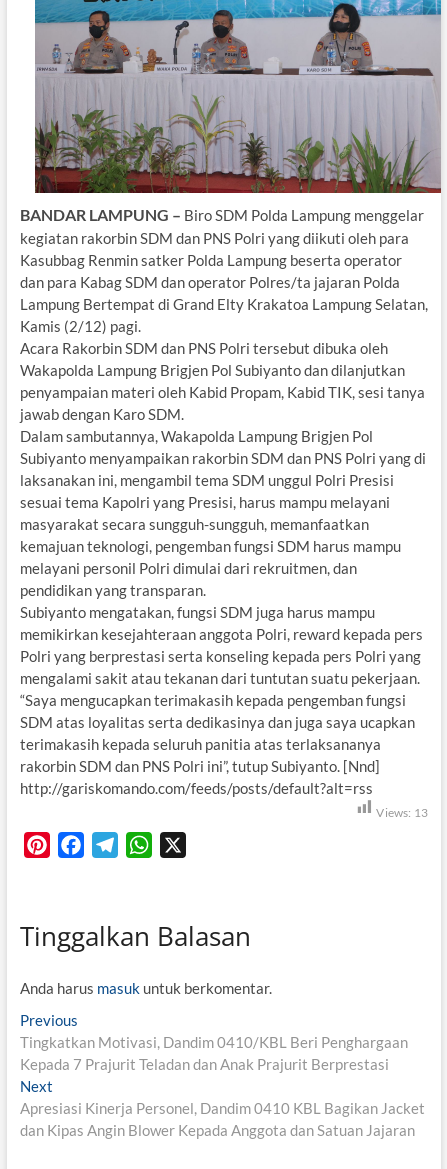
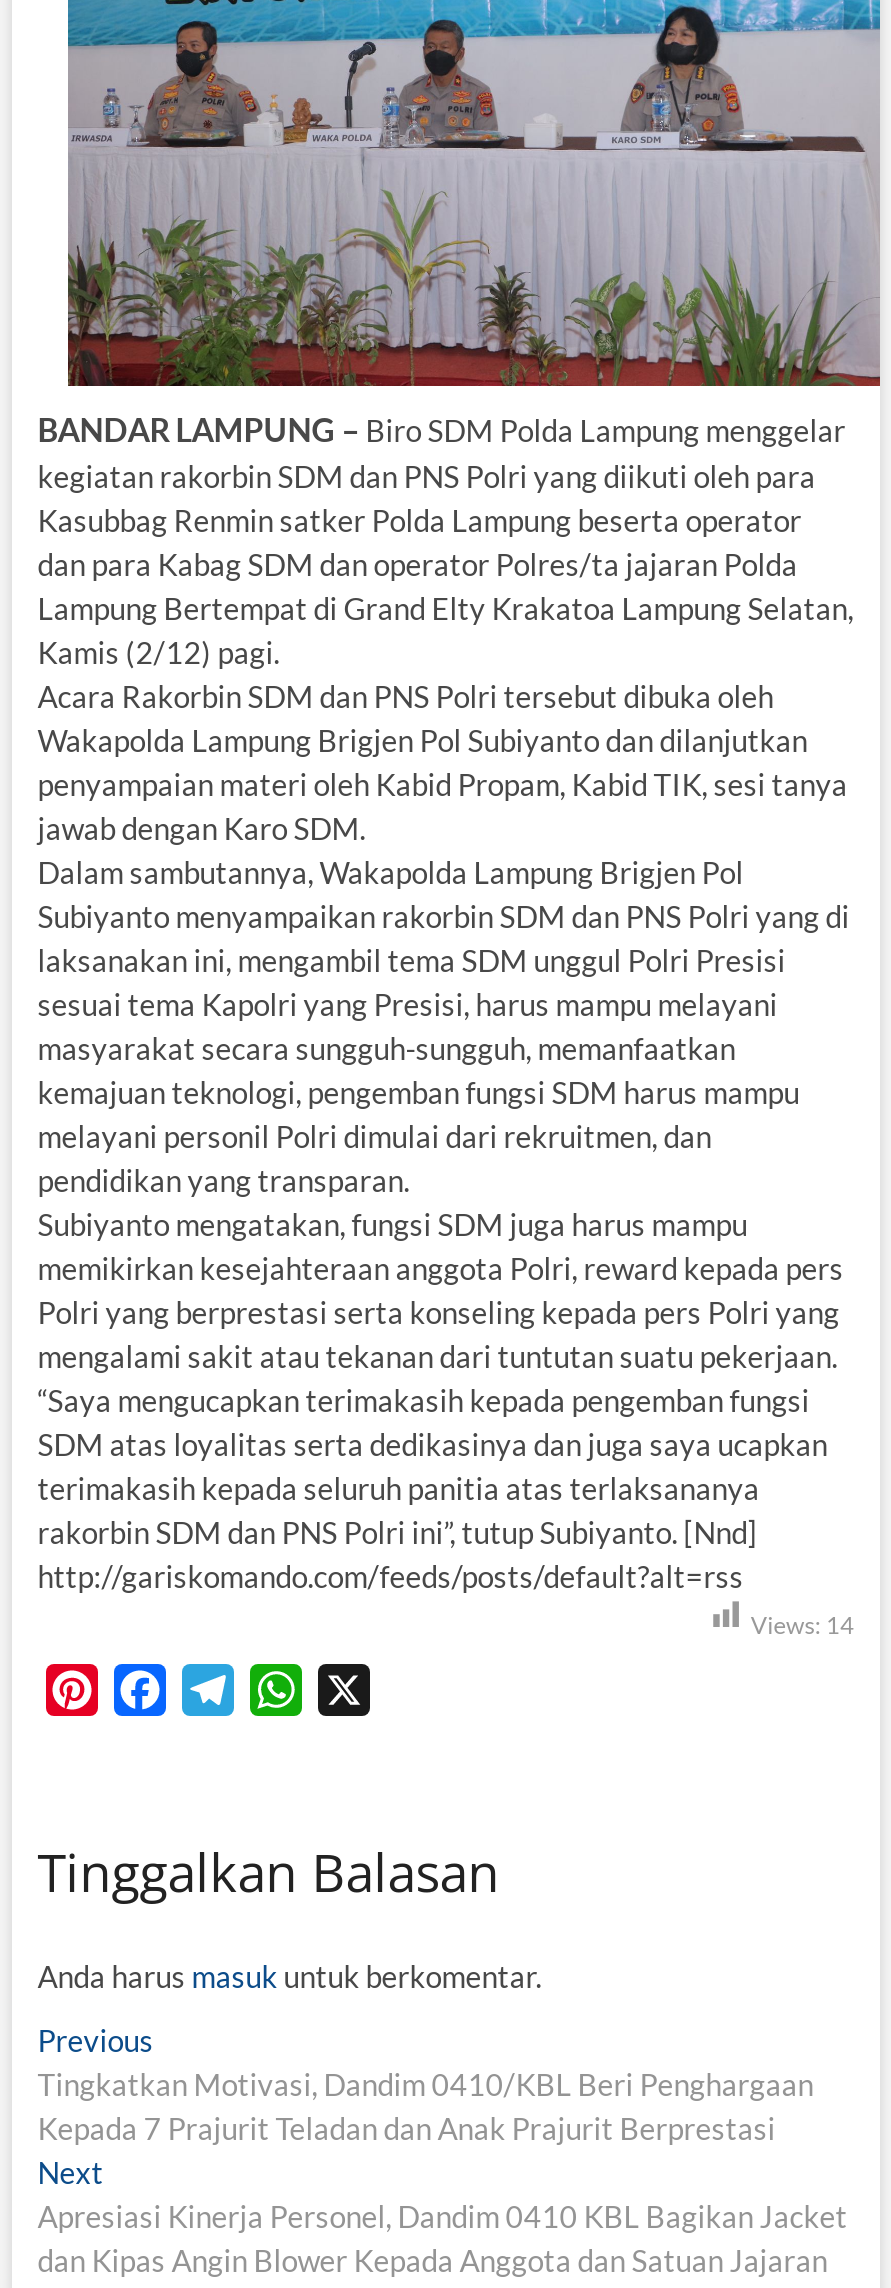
- Views: 13
+ Views: 14
